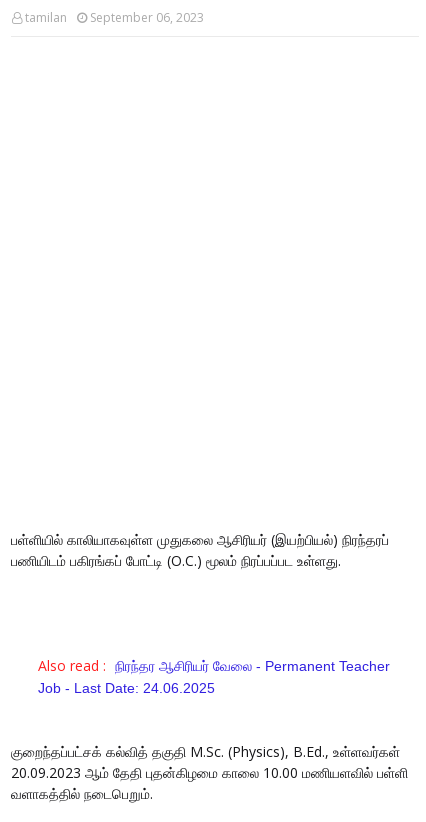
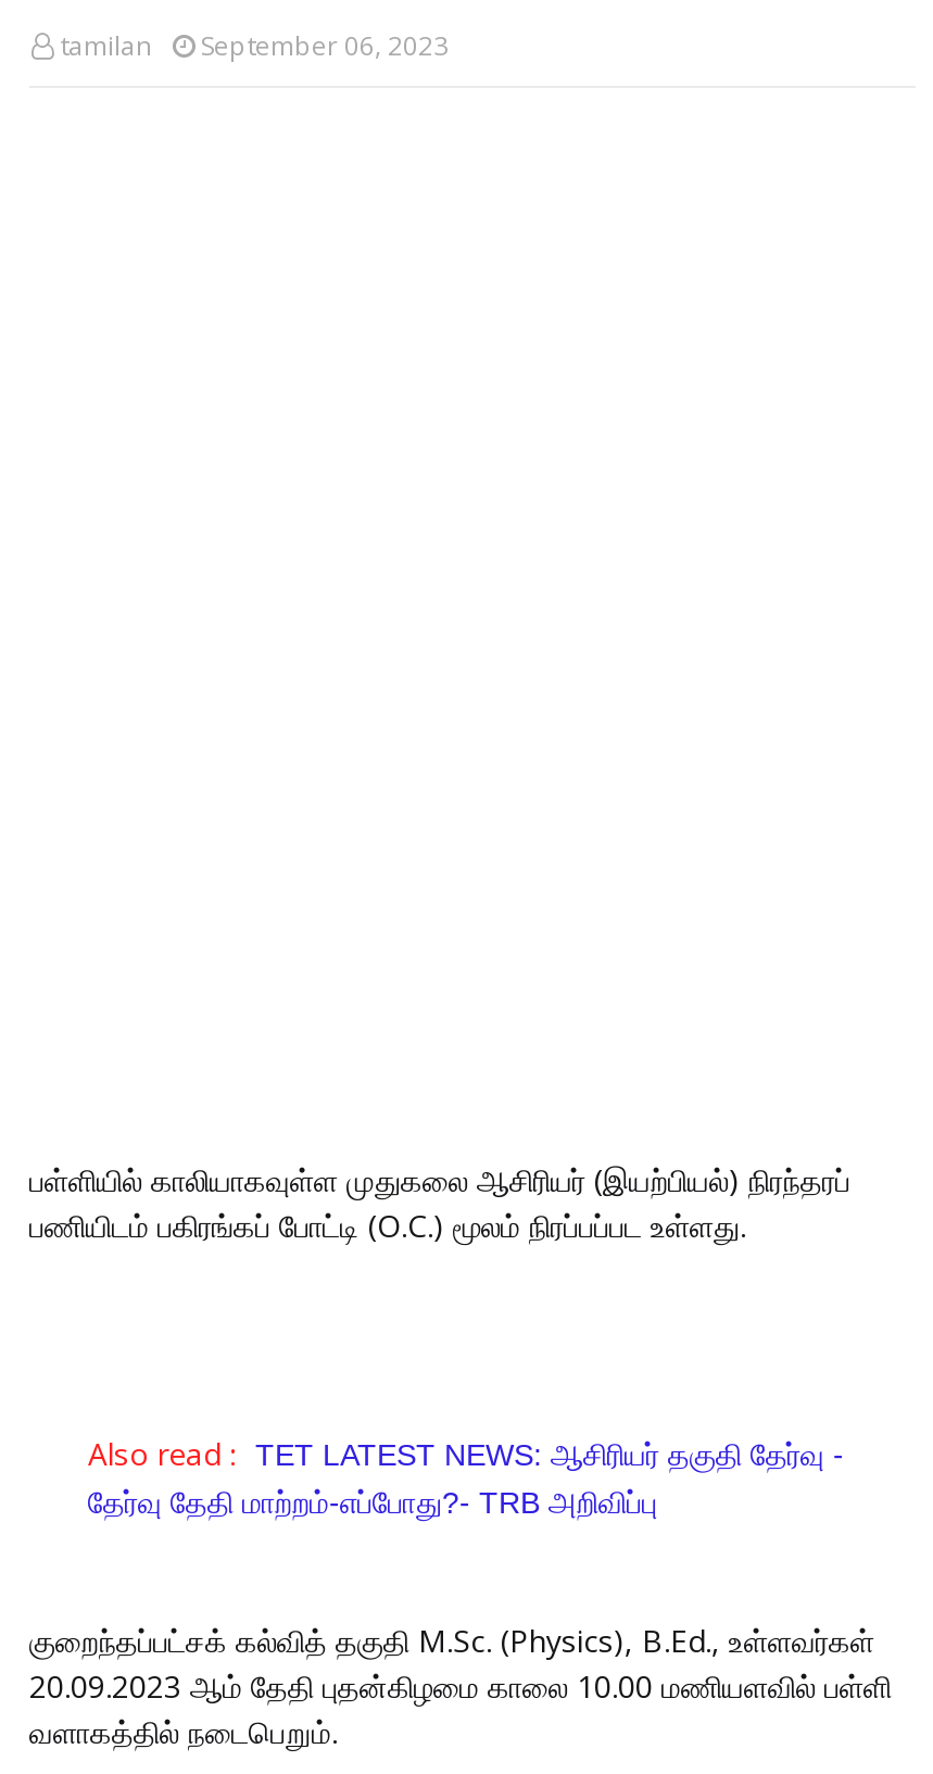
- Also read : நிரந்தர ஆசிரியர் வேலை - Permanent Teacher
- Job - Last Date: 24.06.2025
+ Also read : TET LATEST NEWS: ஆசிரியர் தகுதி தேர்வு -
+ தேர்வு தேதி மாற்றம்-எப்போது?- TRB அறிவிப்பு
